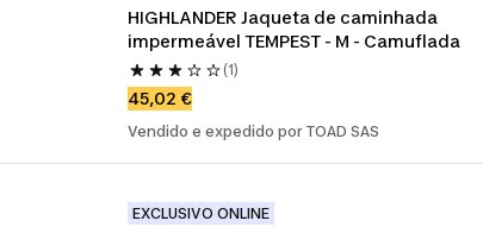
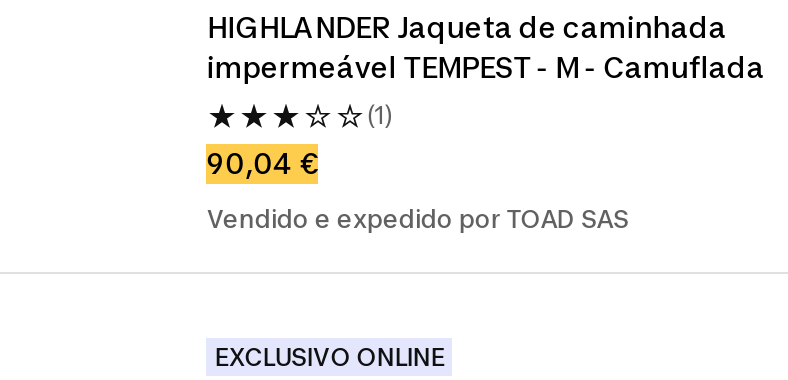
- 45,02 €
+ 90,04 €
